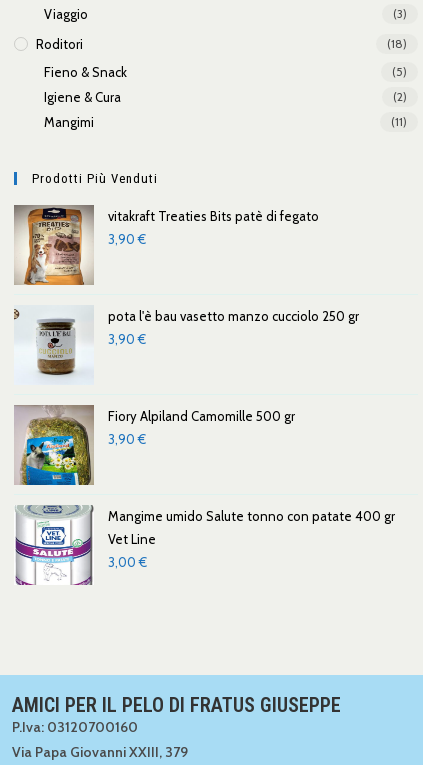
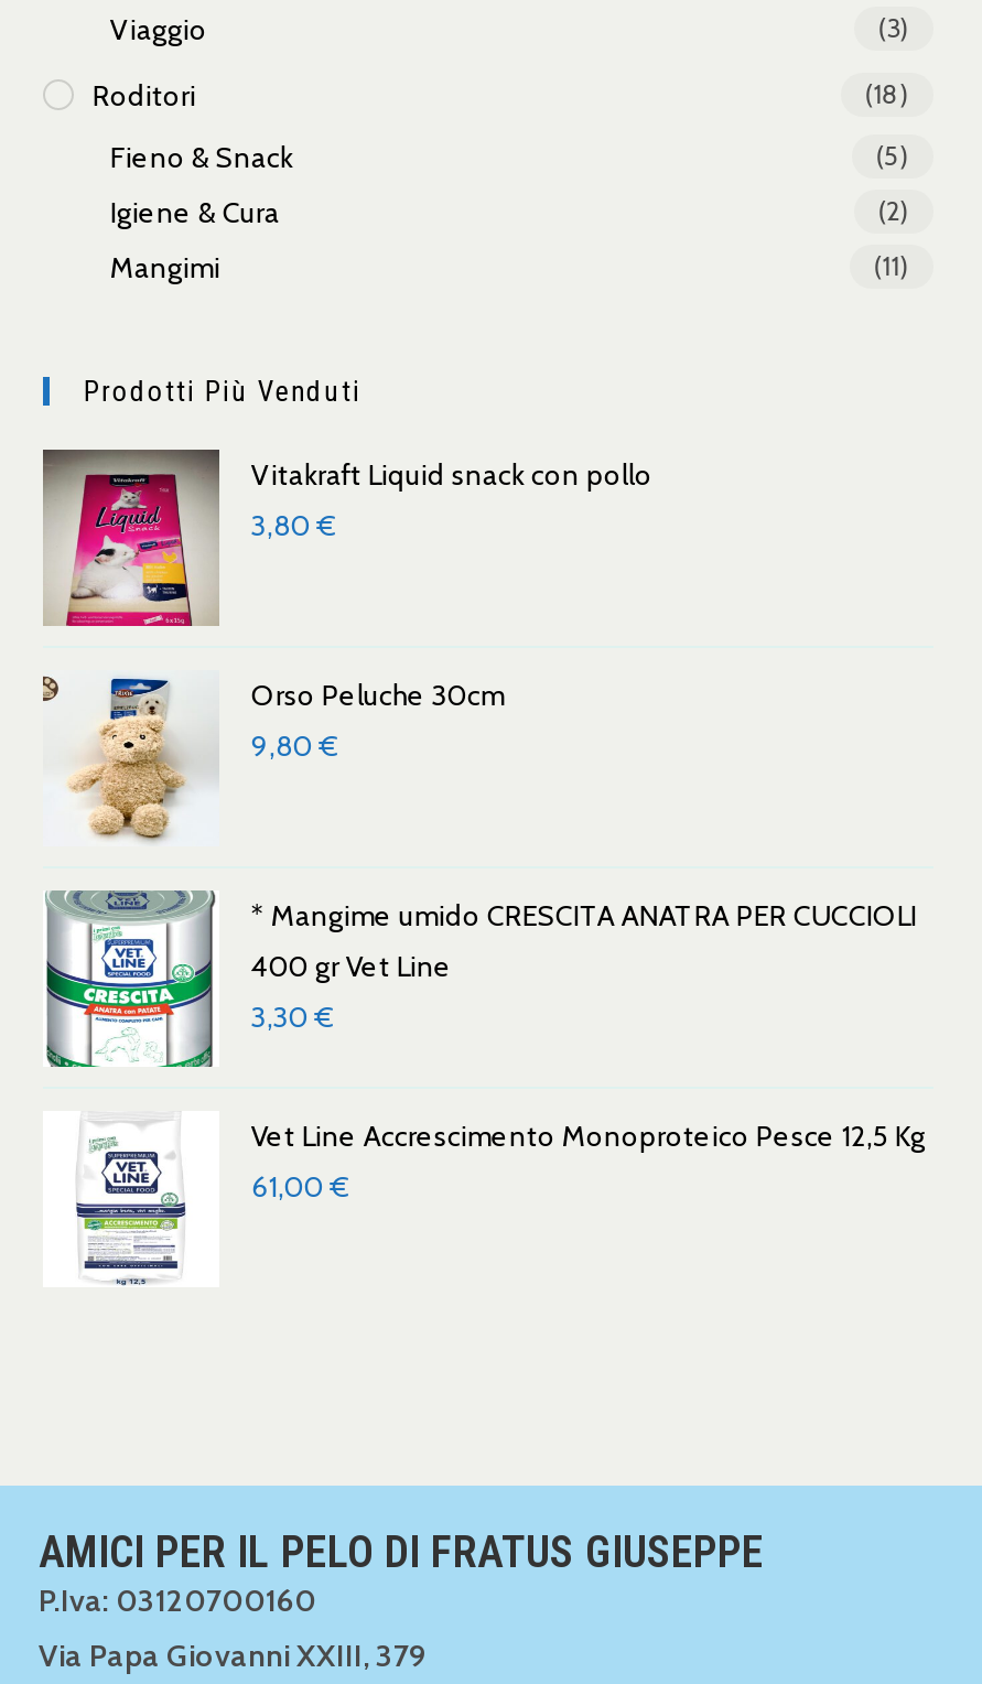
- [image]
- vitakraft Treaties Bits patè di fegato
- 3,90 €
+ [image]
+ Vitakraft Liquid snack con pollo
+ 3,80 €

- [image]
- pota l'è bau vasetto manzo cucciolo 250 gr
- 3,90 €
+ [image]
+ Orso Peluche 30cm
+ 9,80 €

- [image]
- Fiory Alpiland Camomille 500 gr
- 3,90 €
+ [image]
+ * Mangime umido CRESCITA ANATRA PER CUCCIOLI
+ 400 gr Vet Line
+ 3,30 €

- [image]
- Mangime umido Salute tonno con patate 400 gr
- Vet Line
- 3,00 €
+ [image]
+ Vet Line Accrescimento Monoproteico Pesce 12,5 Kg
+ 61,00 €
